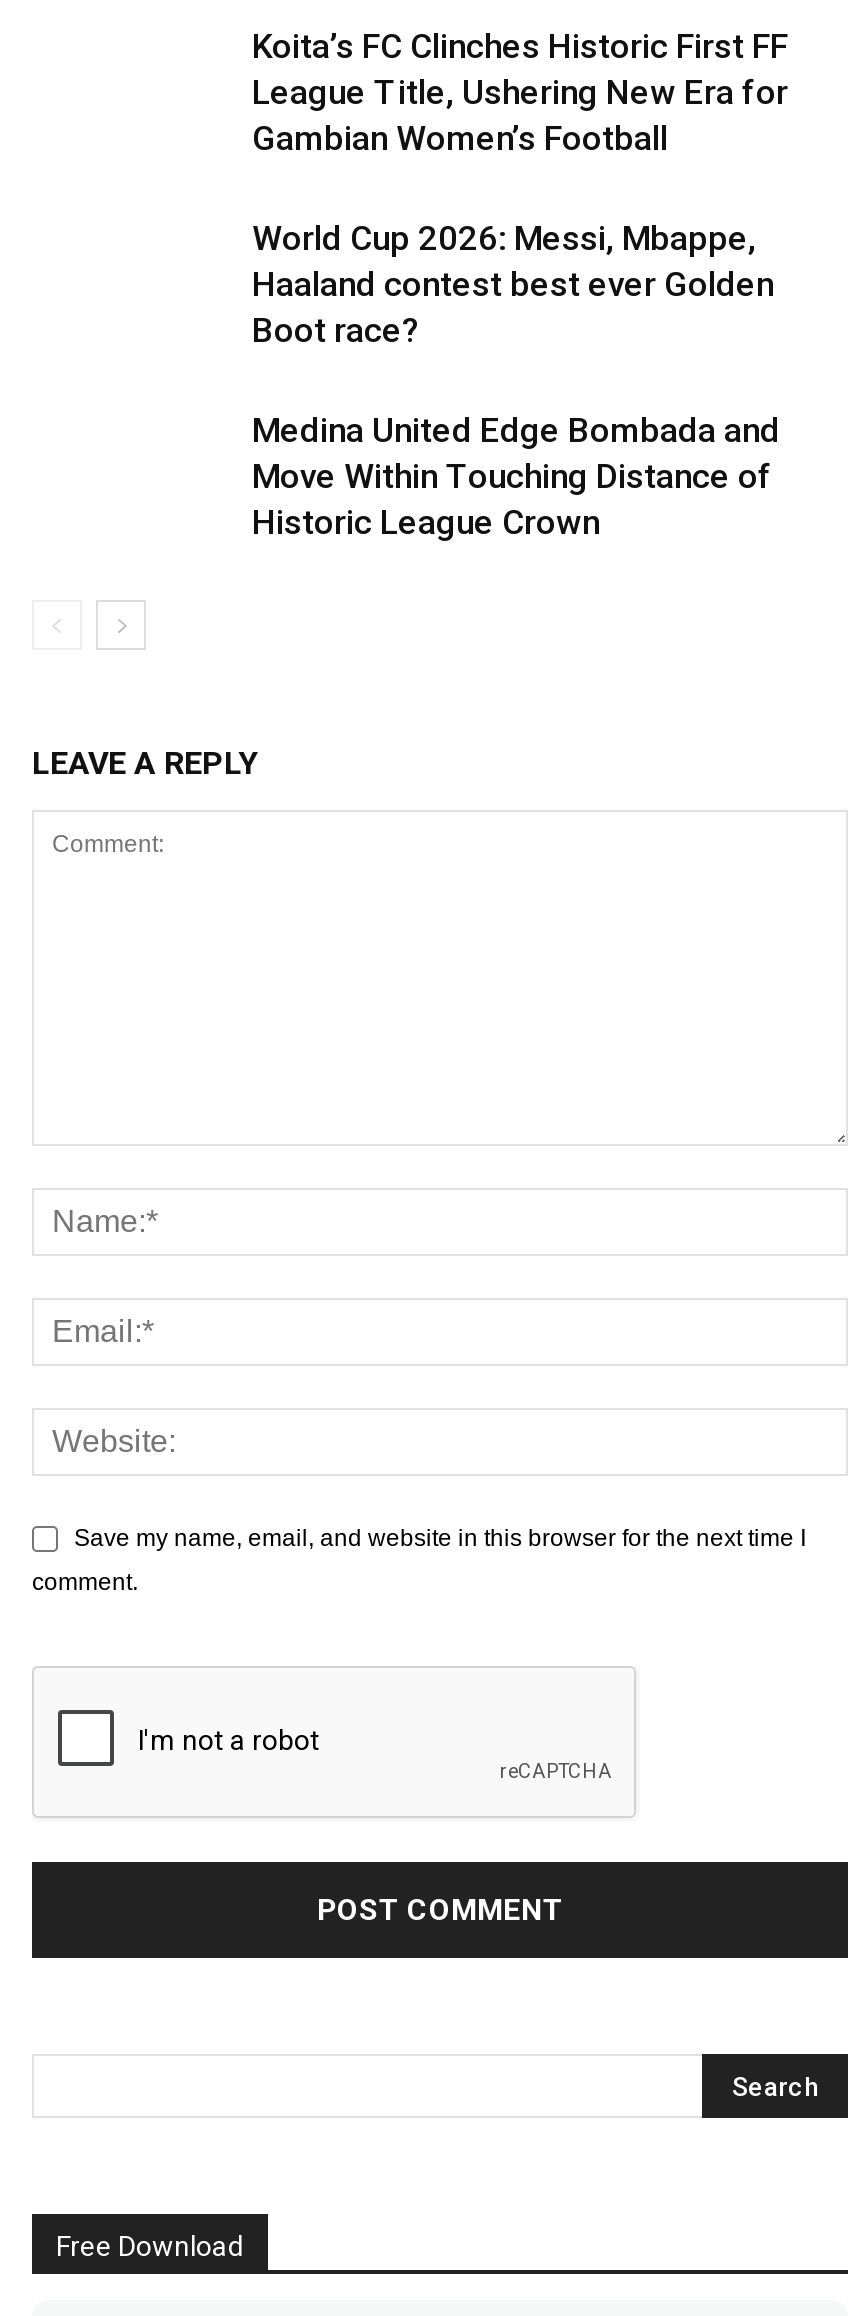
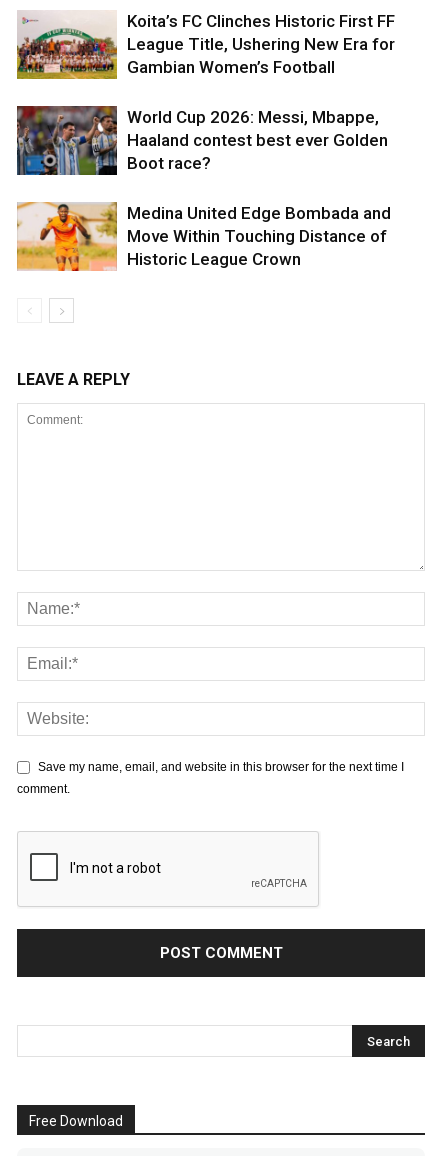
+ [image]

+ [image]

+ [image]
